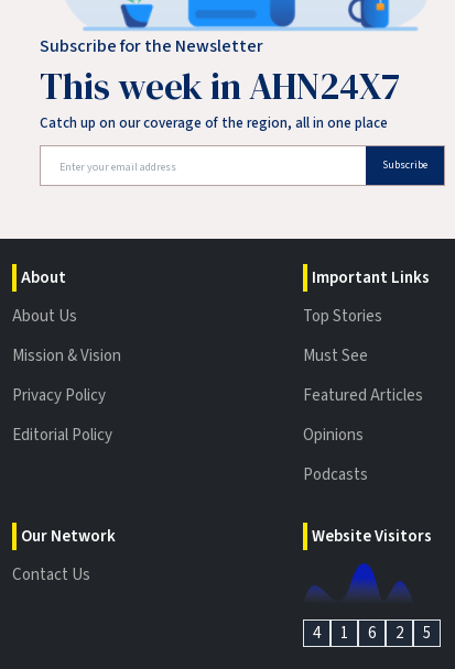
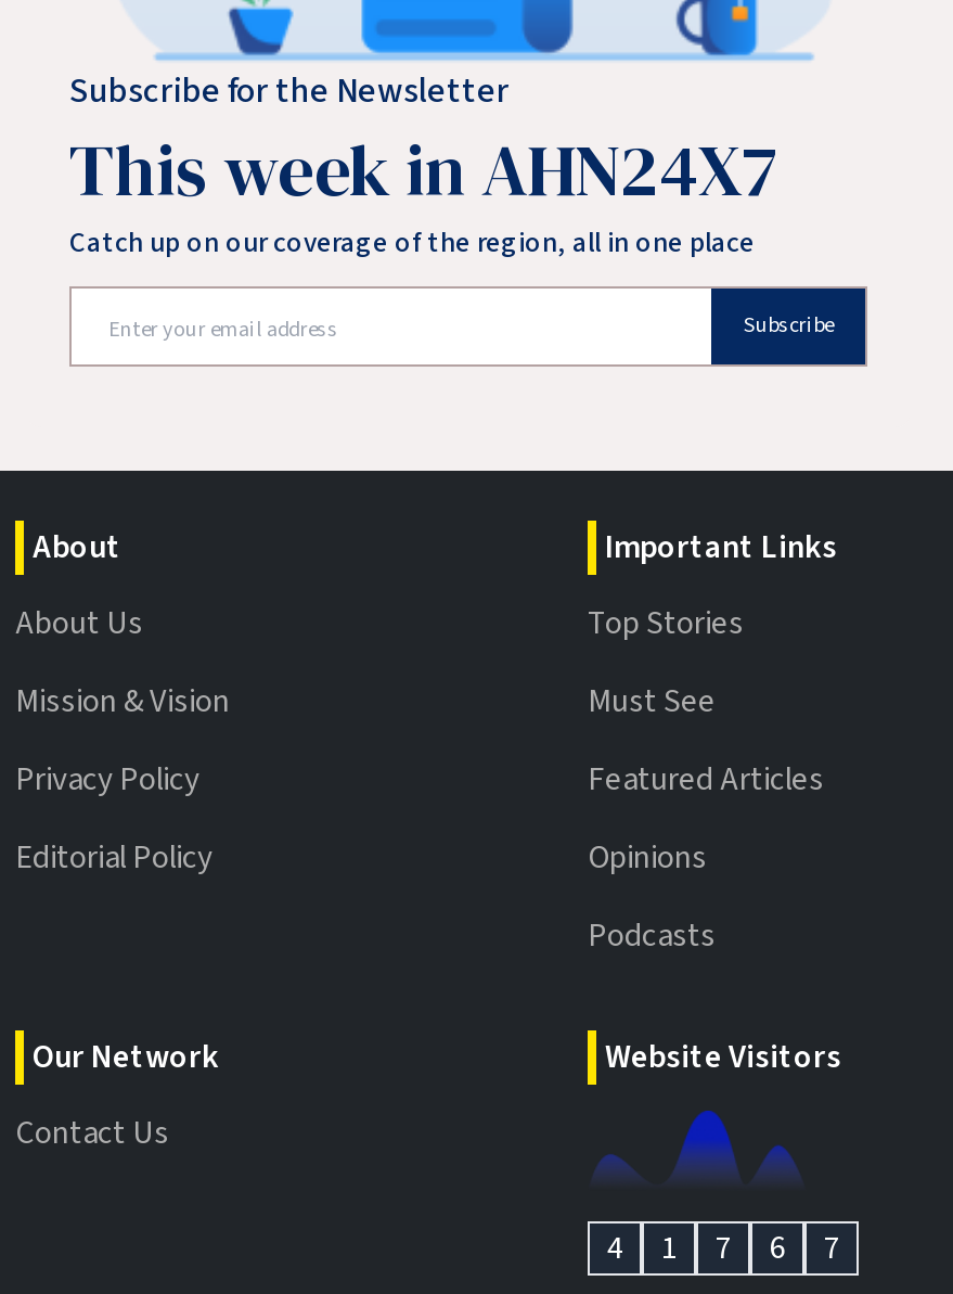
- 2
- 5
+ 7

+ 7
